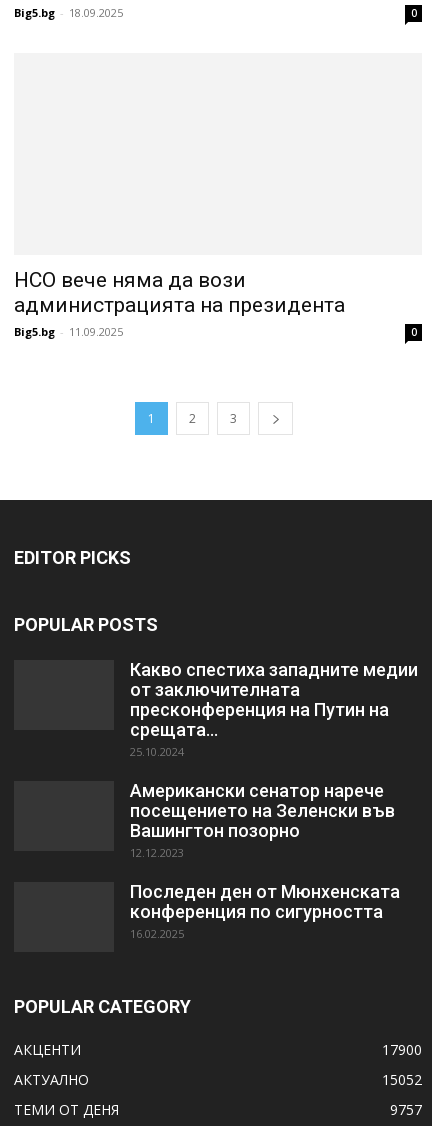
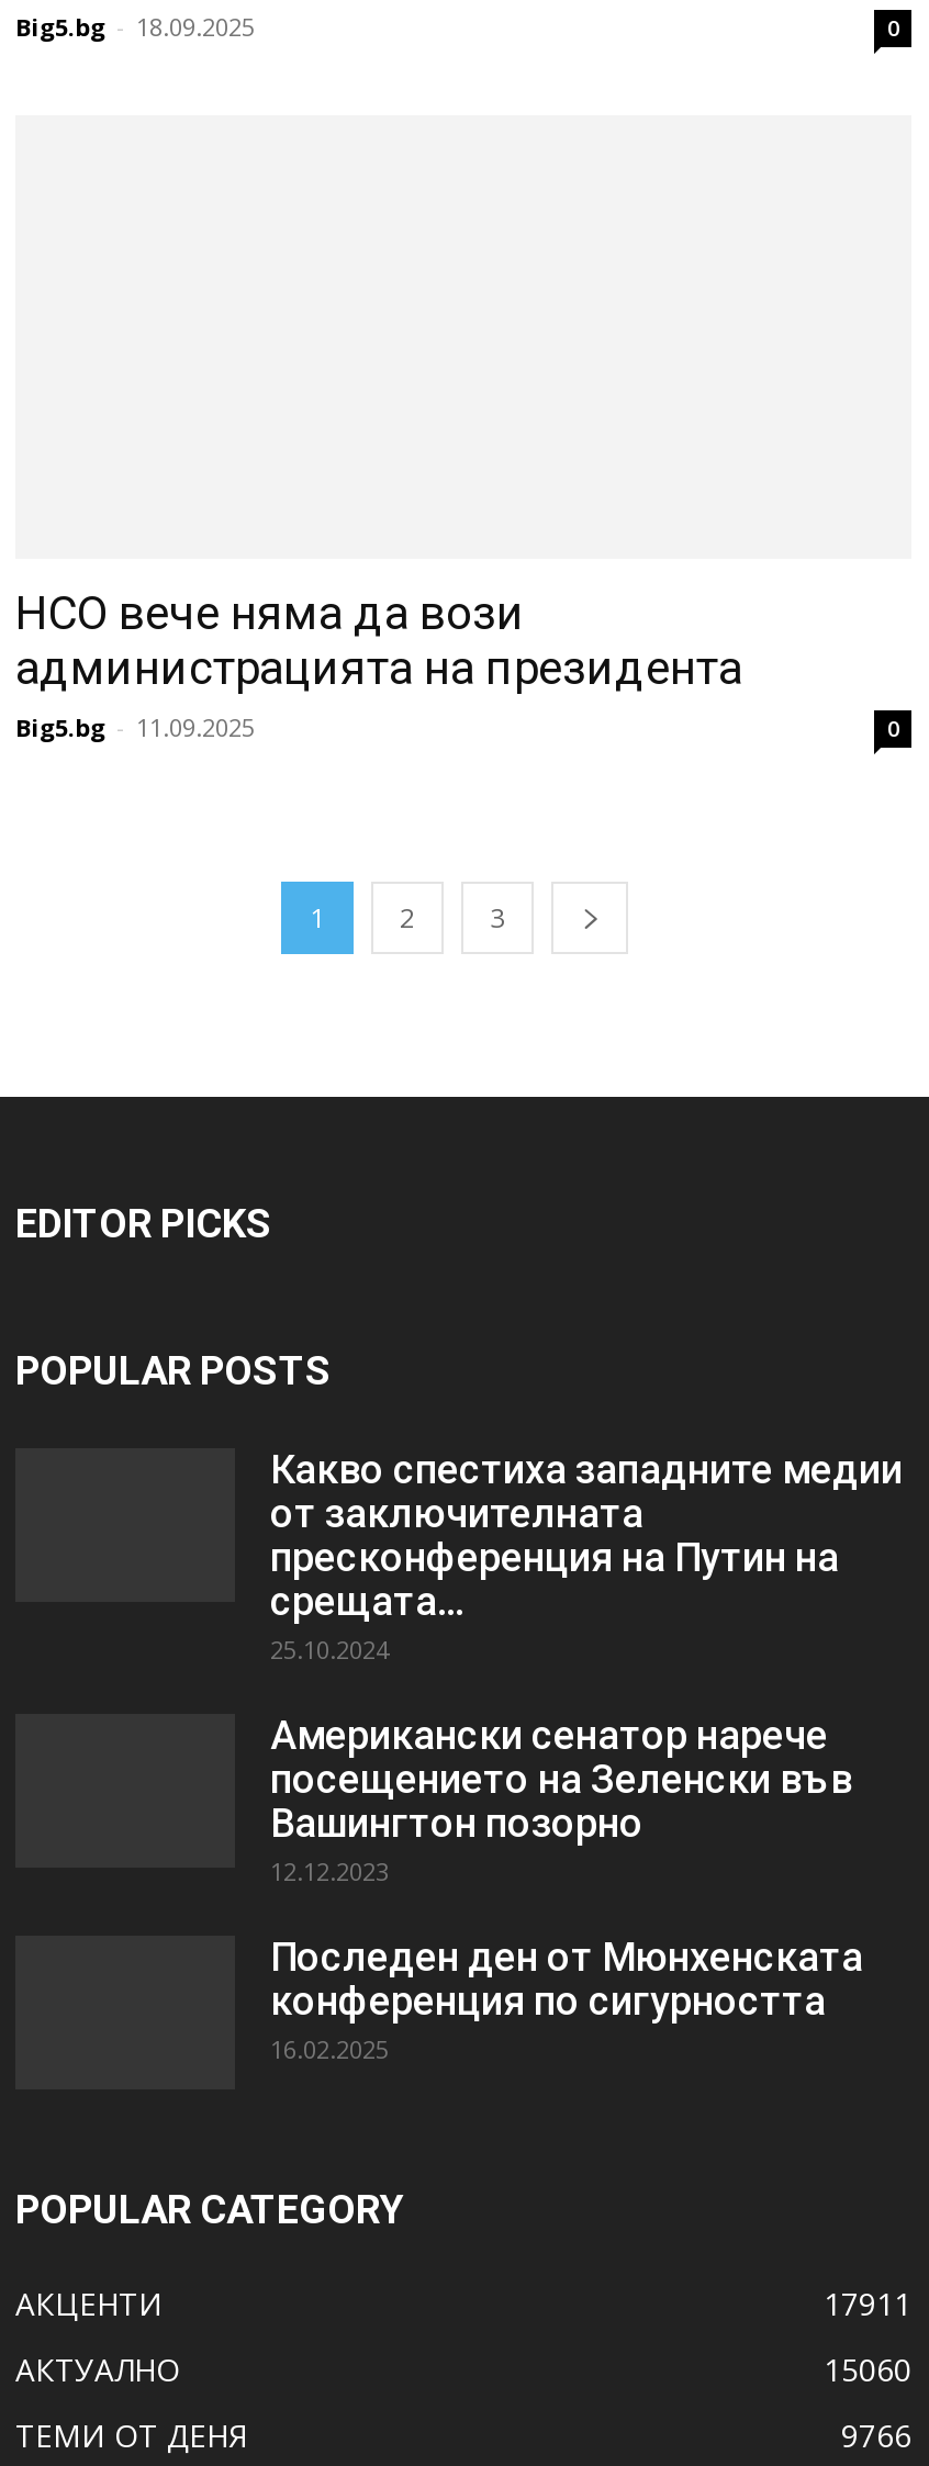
- 17900
+ 17911

- 15052
+ 15060

- 9757
+ 9766
